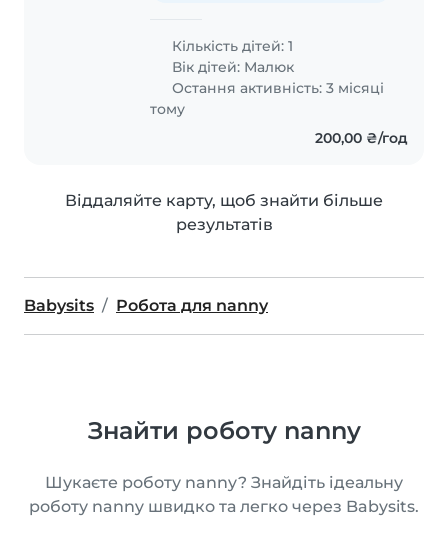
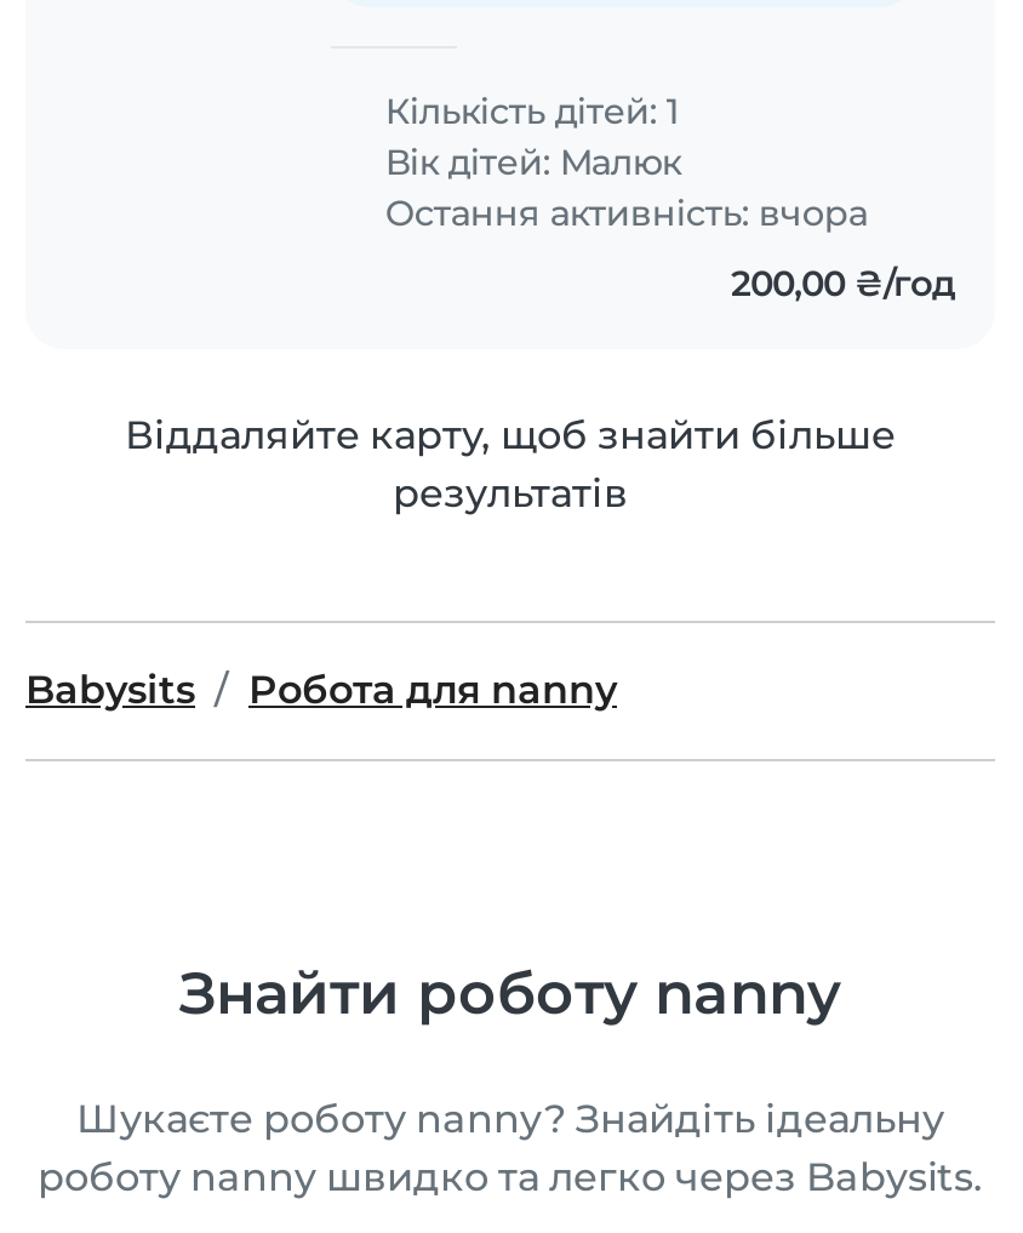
- Остання активність: 3 місяці
- тому
+ Остання активність: вчора
